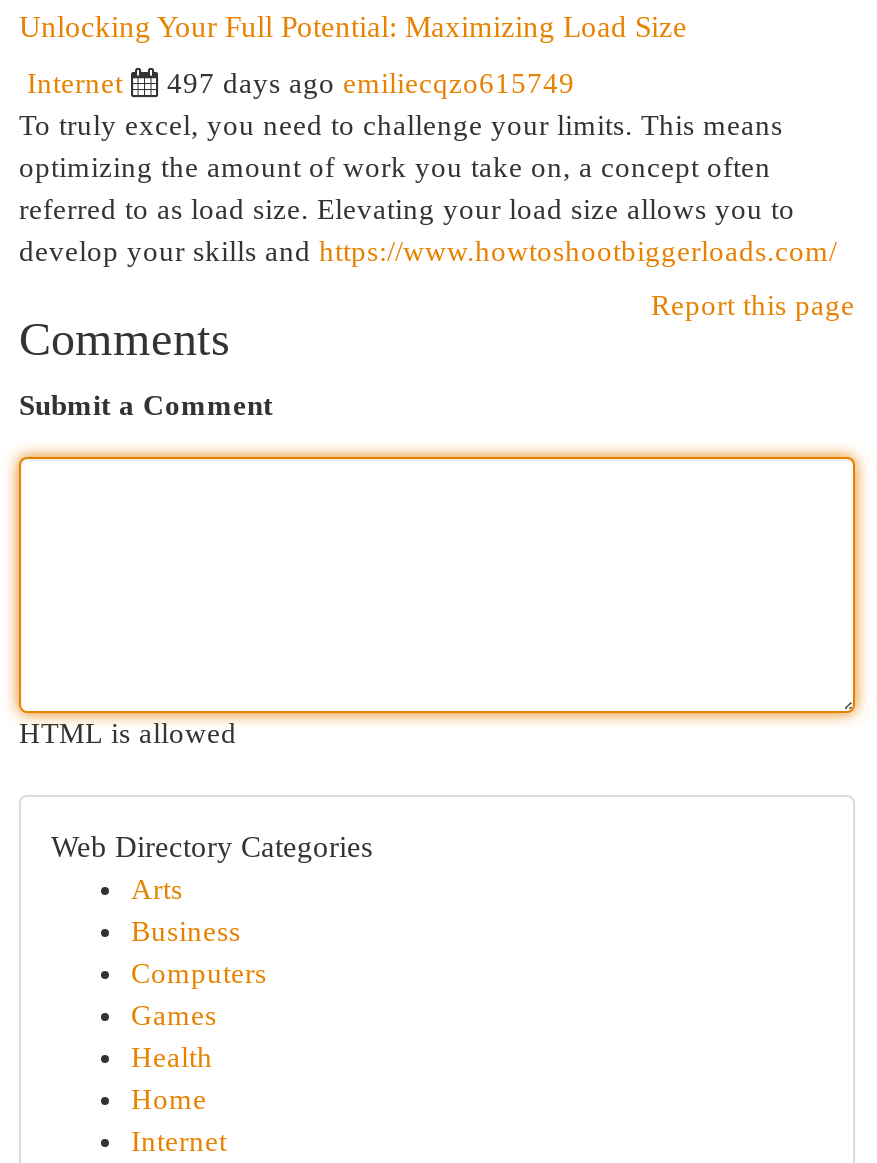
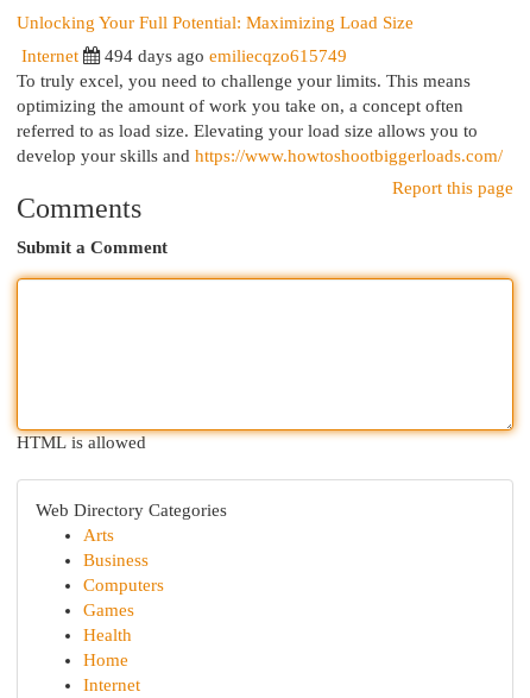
- 497 days ago emiliecqzo615749
+ 494 days ago emiliecqzo615749
